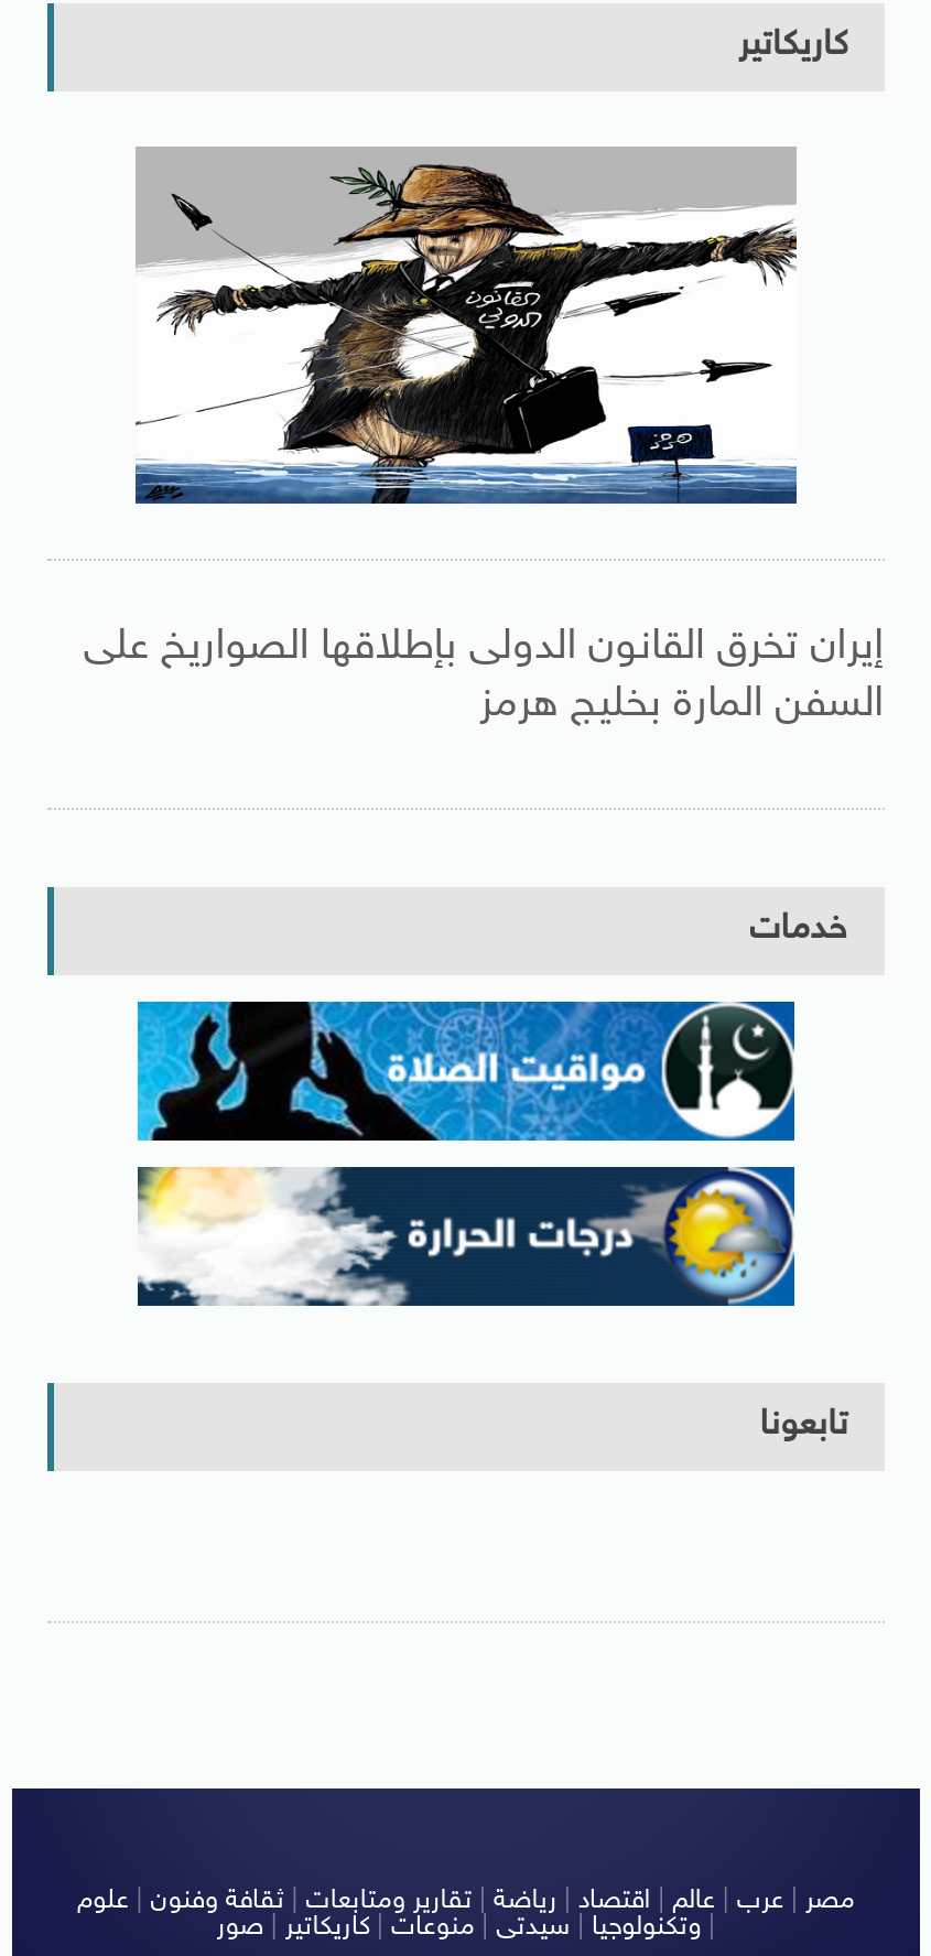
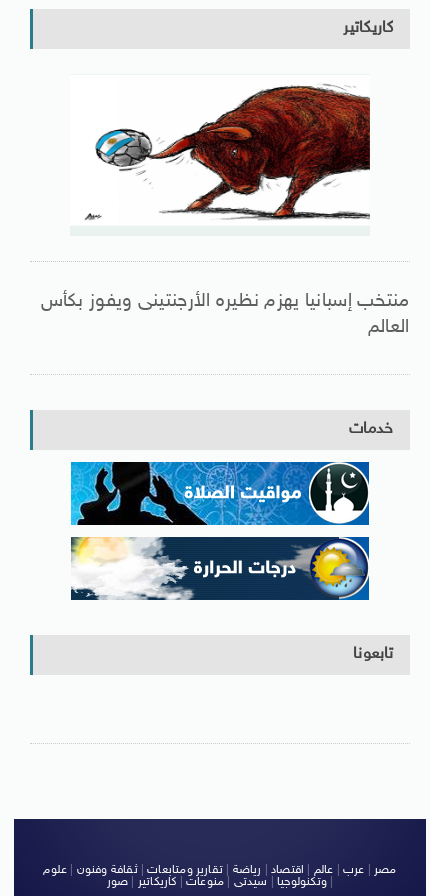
- [image]
+ [image]

- إيران تخرق القانون الدولى بإطلاقها الصواريخ على
- السفن المارة بخليج هرمز
+ منتخب إسبانيا يهزم نظيره الأرجنتينى ويفوز بكأس
+ العالم
